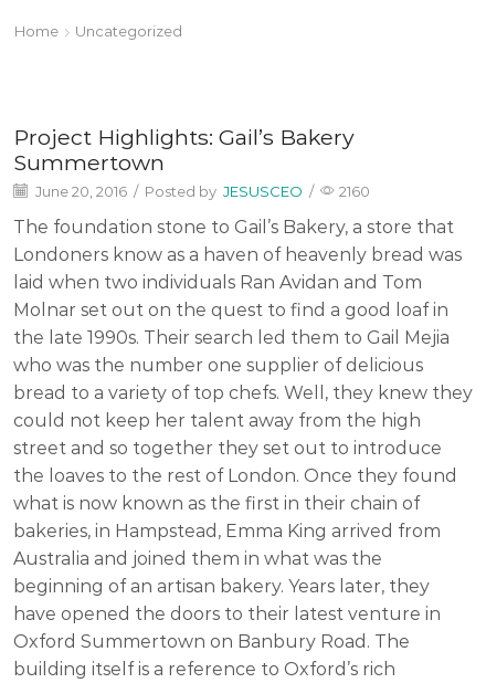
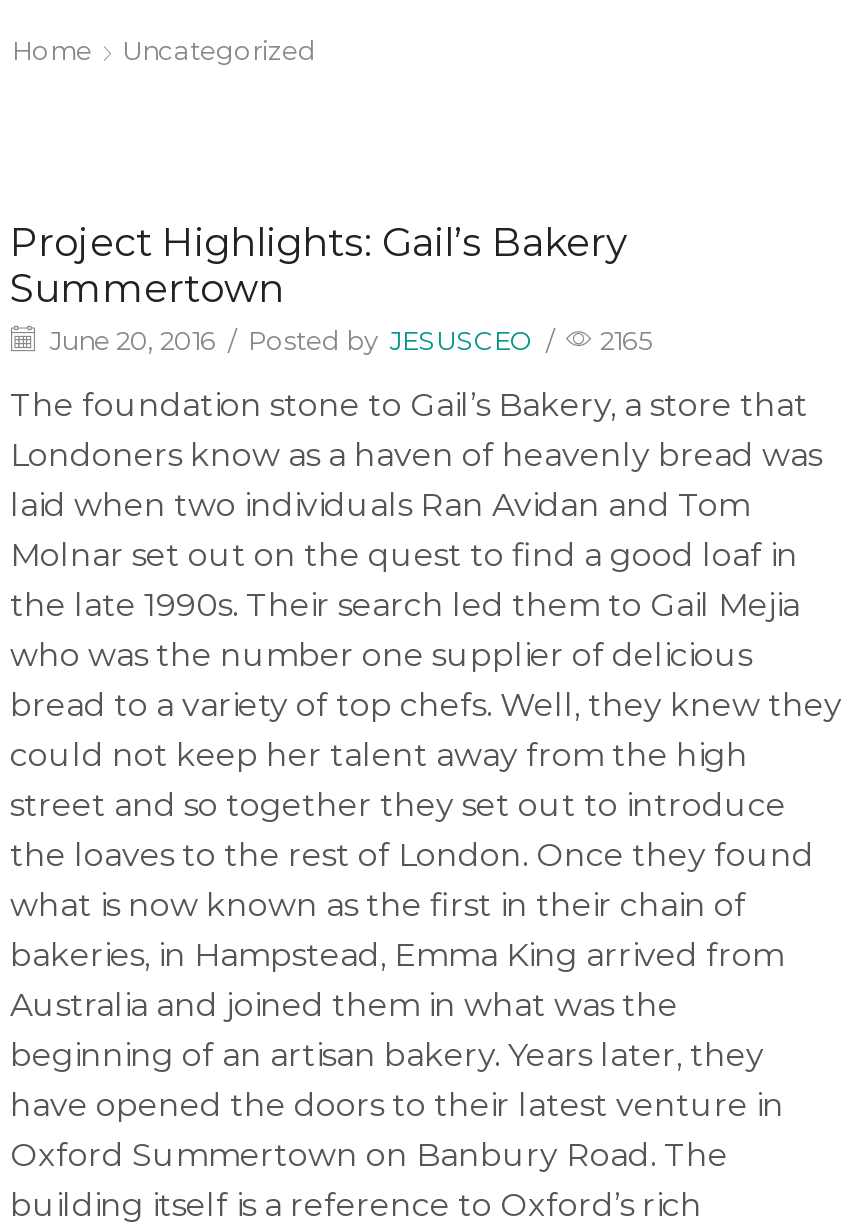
- June 20, 2016 / Posted by JESUSCEO / 2160
+ June 20, 2016 / Posted by JESUSCEO / 2165
